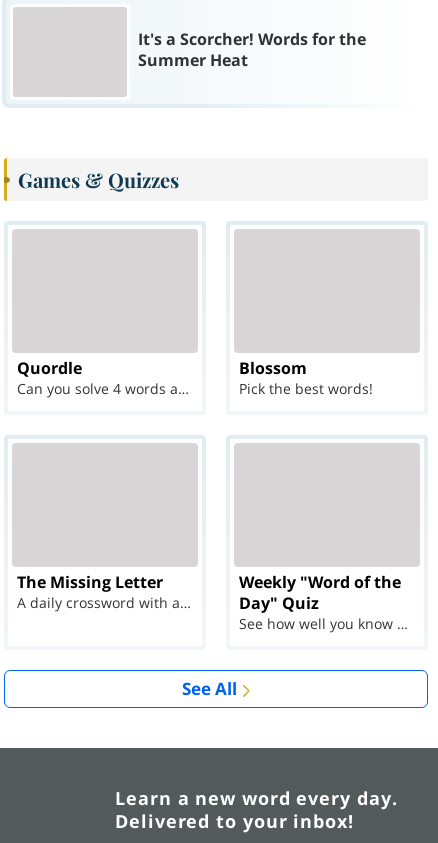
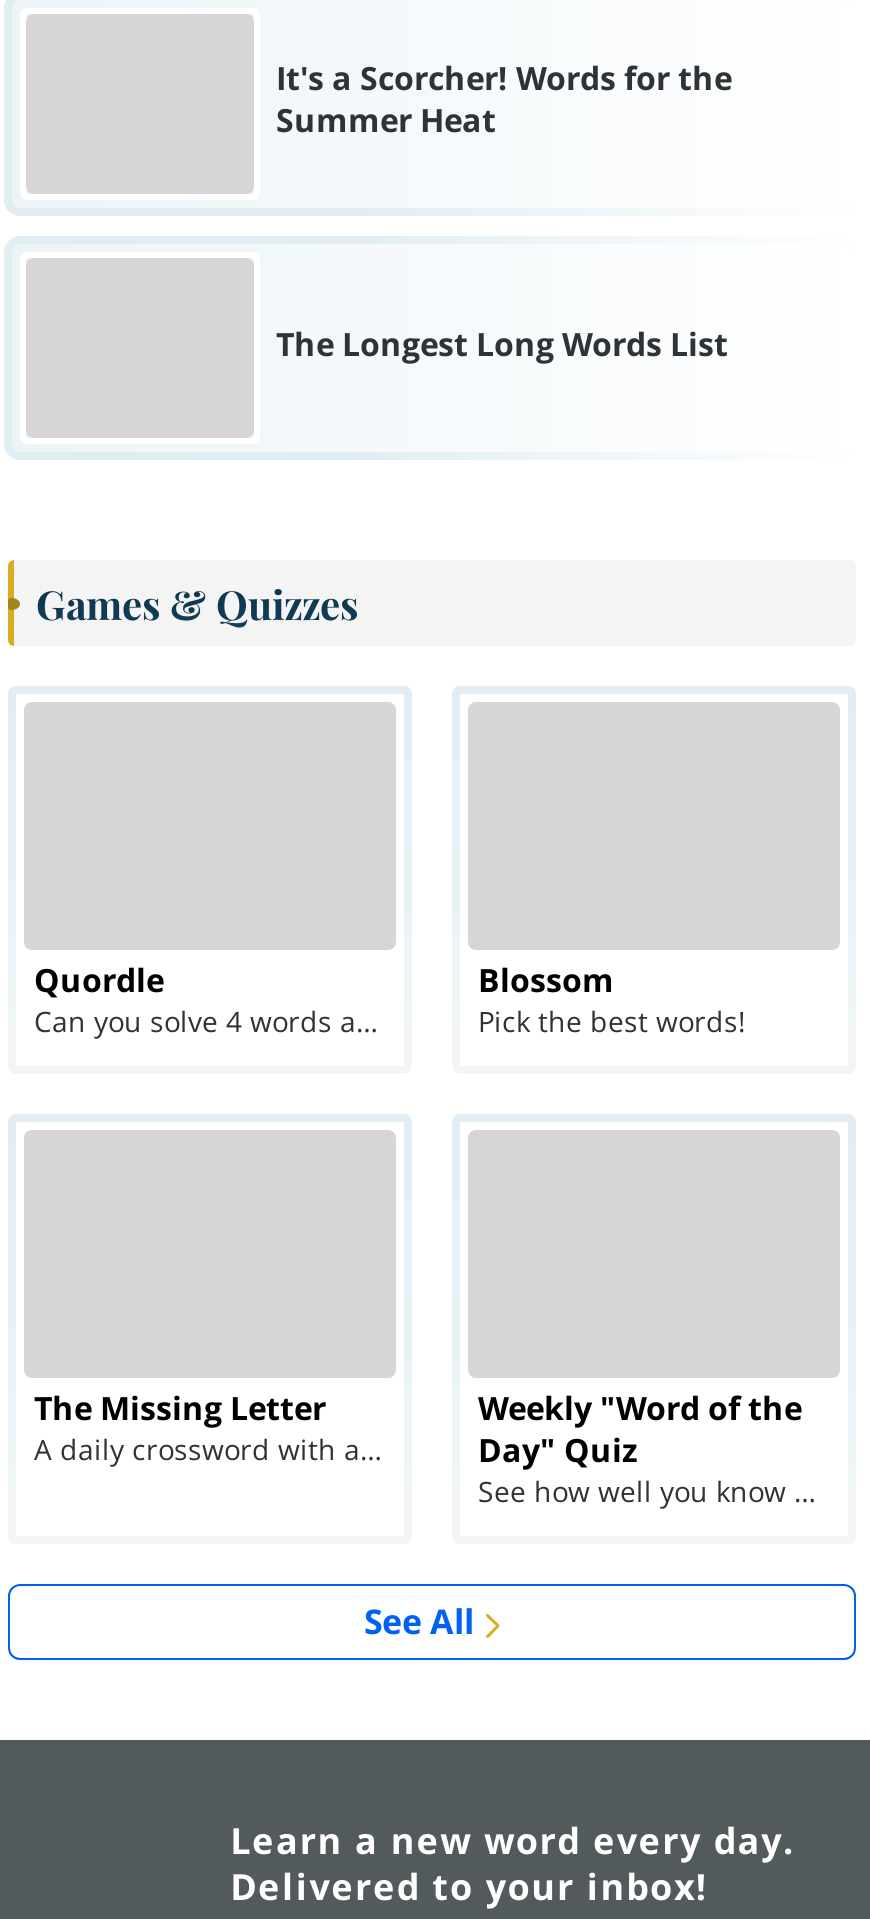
+ The Longest Long Words List
